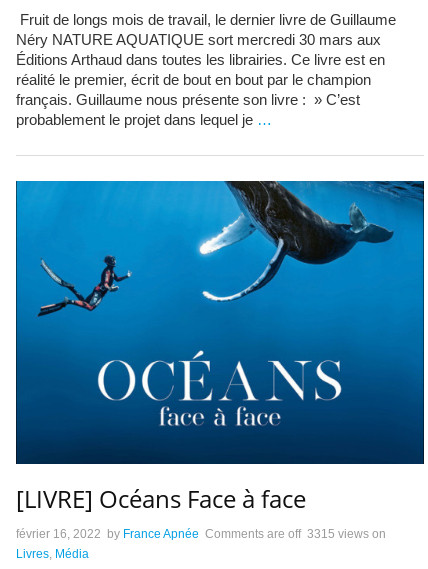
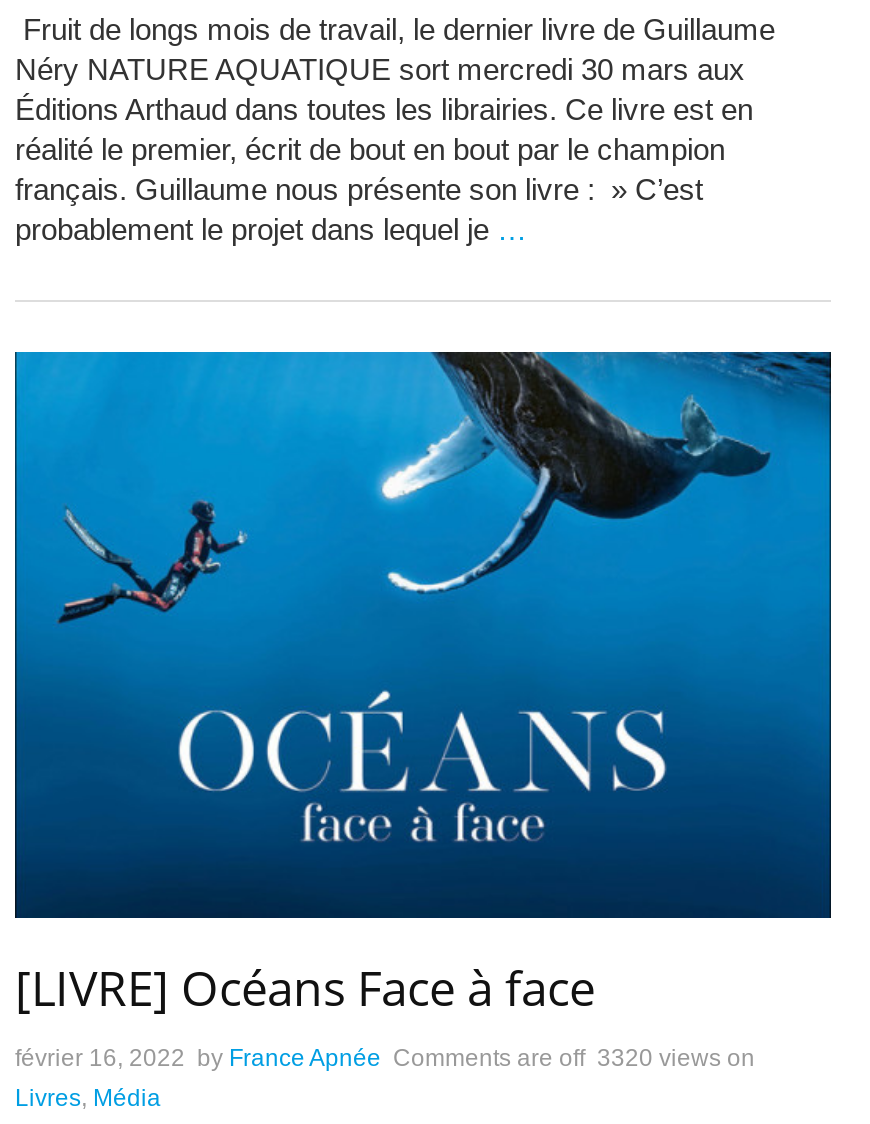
- février 16, 2022 by France Apnée Comments are off 3315 views on
+ février 16, 2022 by France Apnée Comments are off 3320 views on
